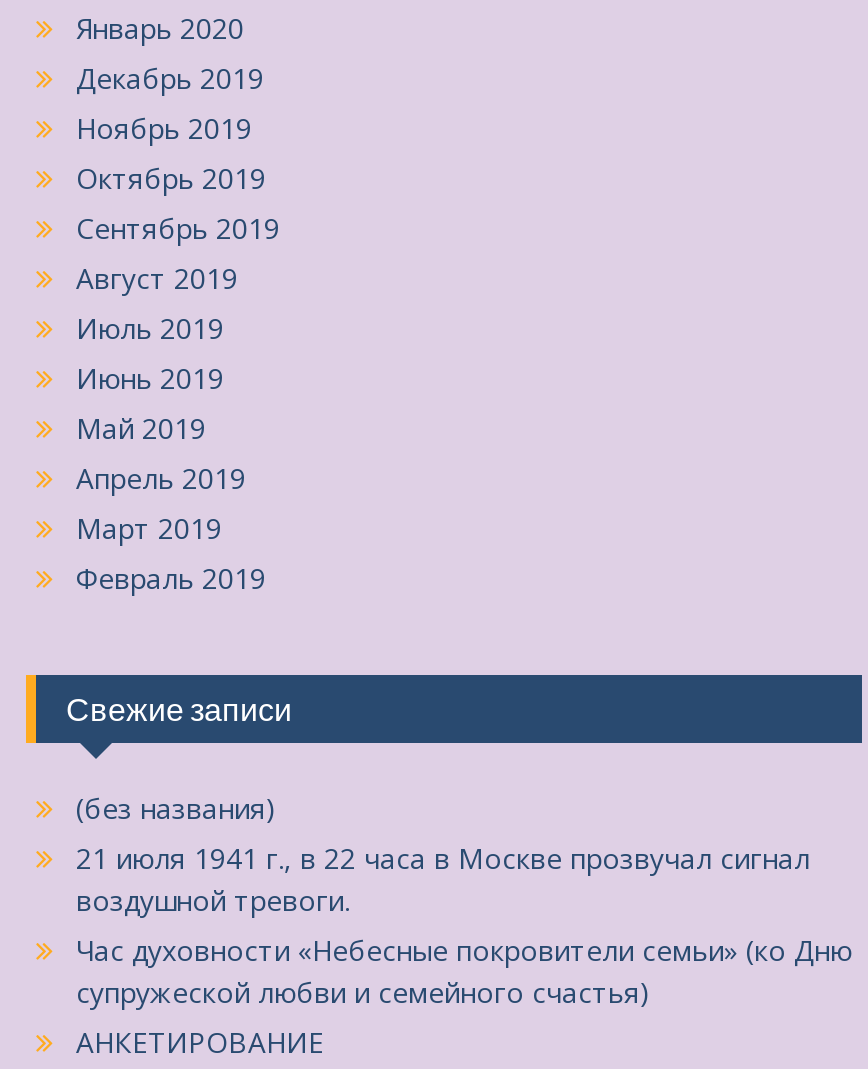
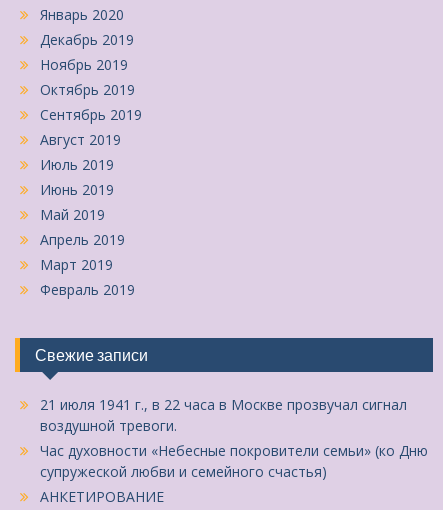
- (без названия)
